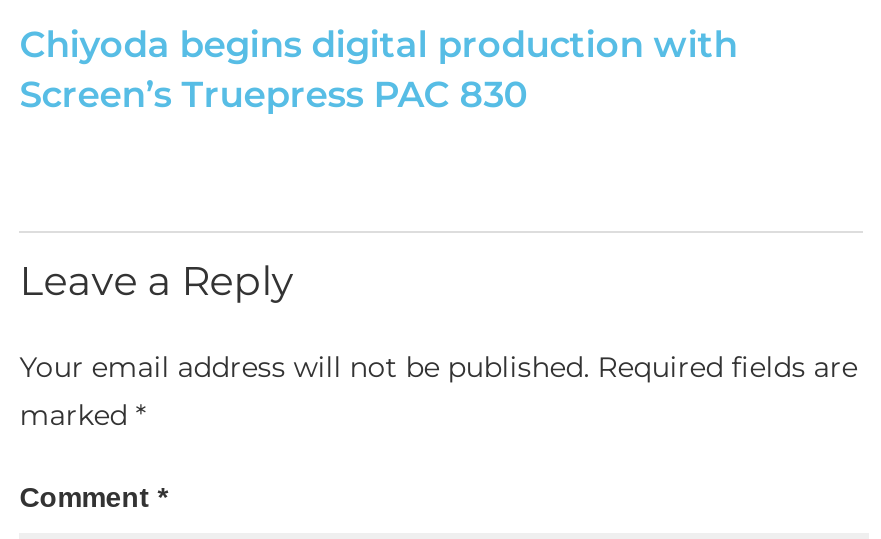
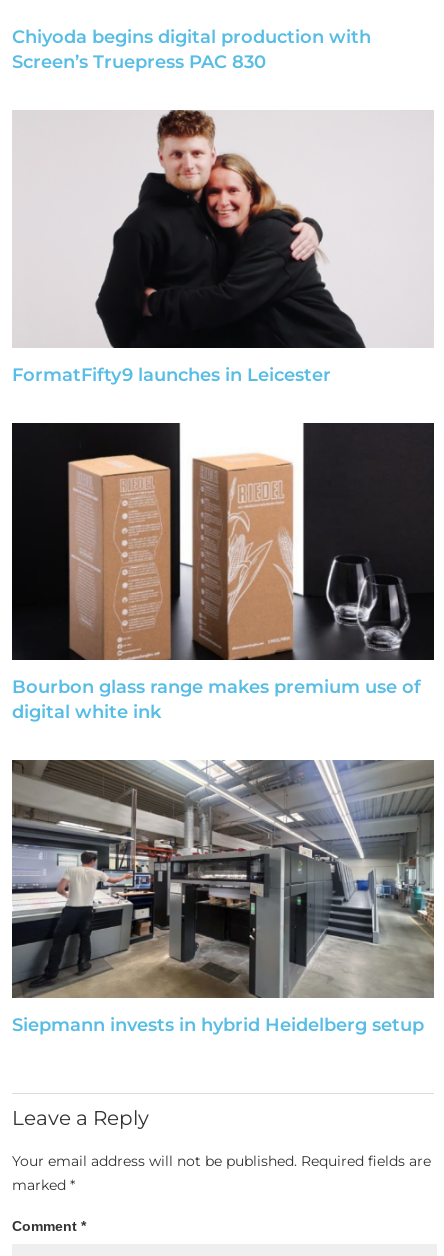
+ [image]
+ Bourbon glass range makes premium use of
+ digital white ink

+ [image]
+ Siepmann invests in hybrid Heidelberg setup

+ [image]
+ FormatFifty9 launches in Leicester
